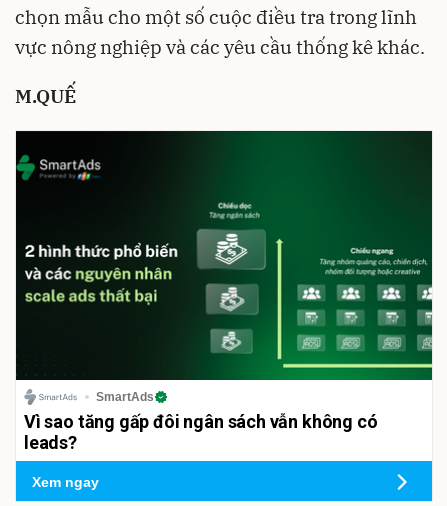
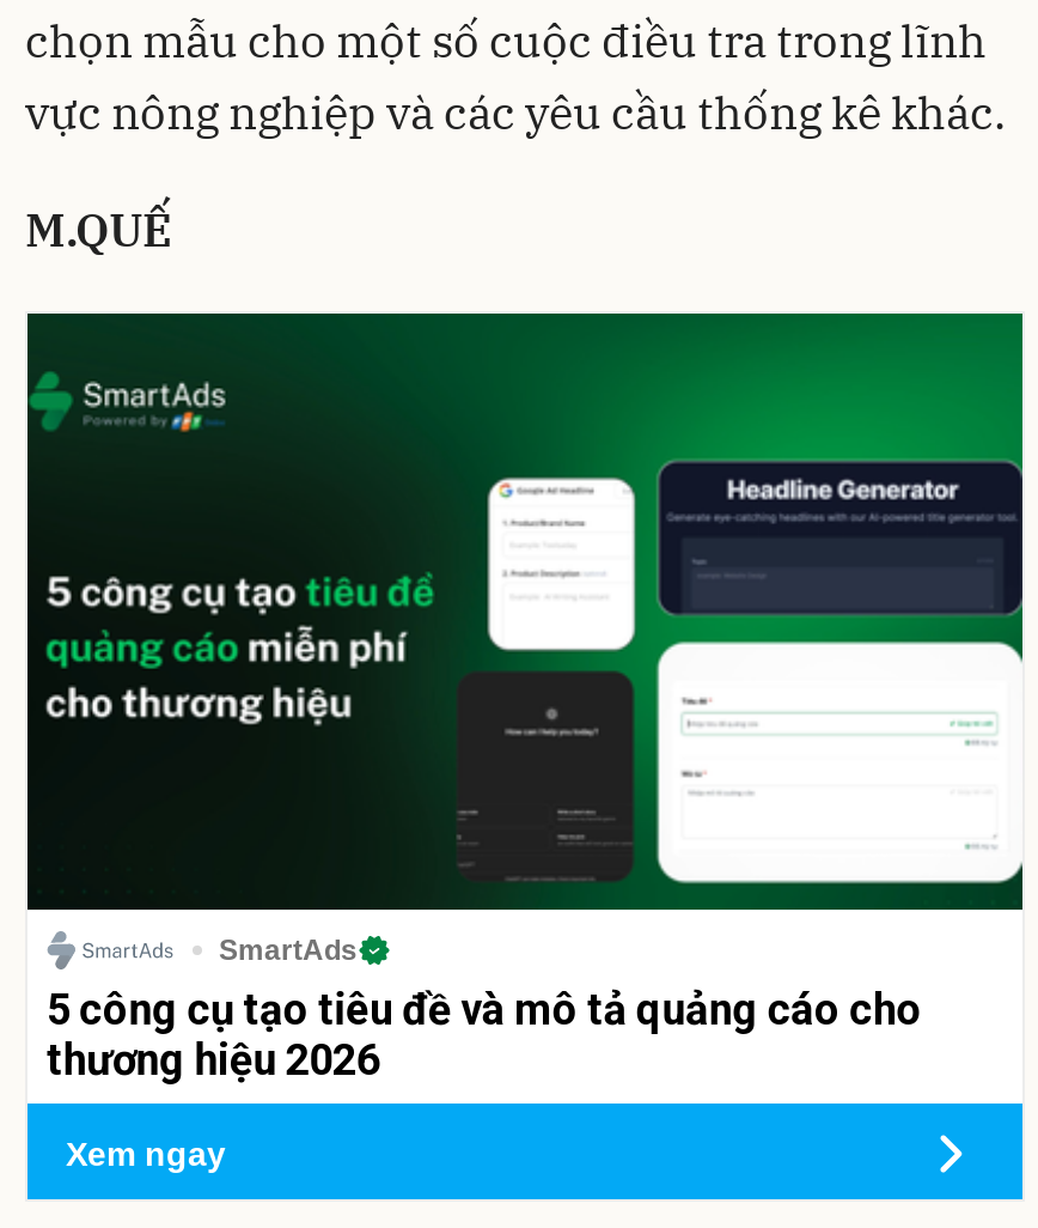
- [image]
- Vì sao tăng gấp đôi ngân sách vẫn không có
- leads?
+ [image]
+ 5 công cụ tạo tiêu đề và mô tả quảng cáo cho
+ thương hiệu 2026
